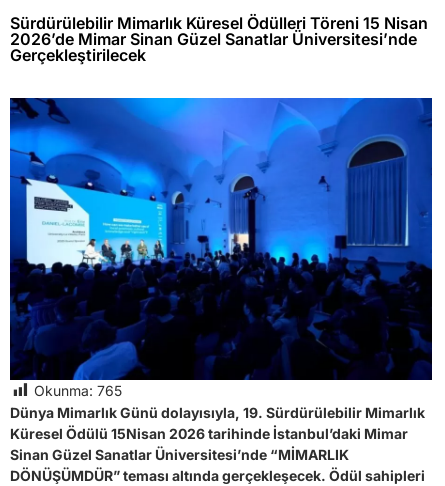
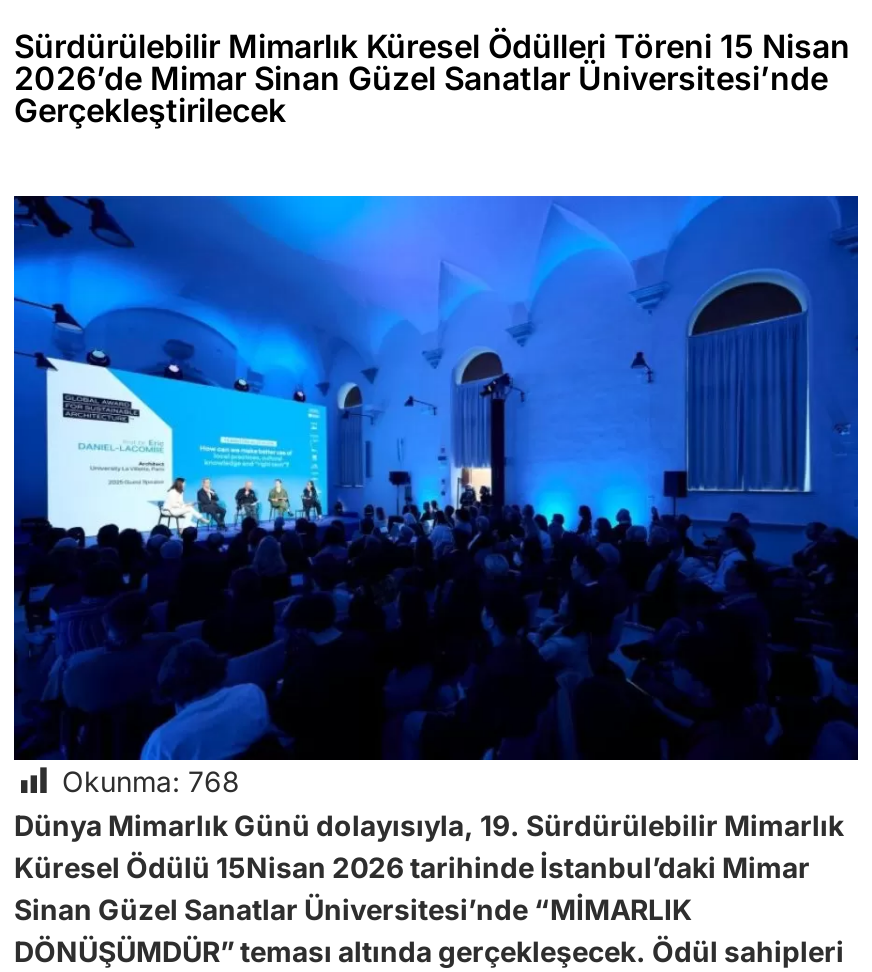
- Okunma: 765
+ Okunma: 768
